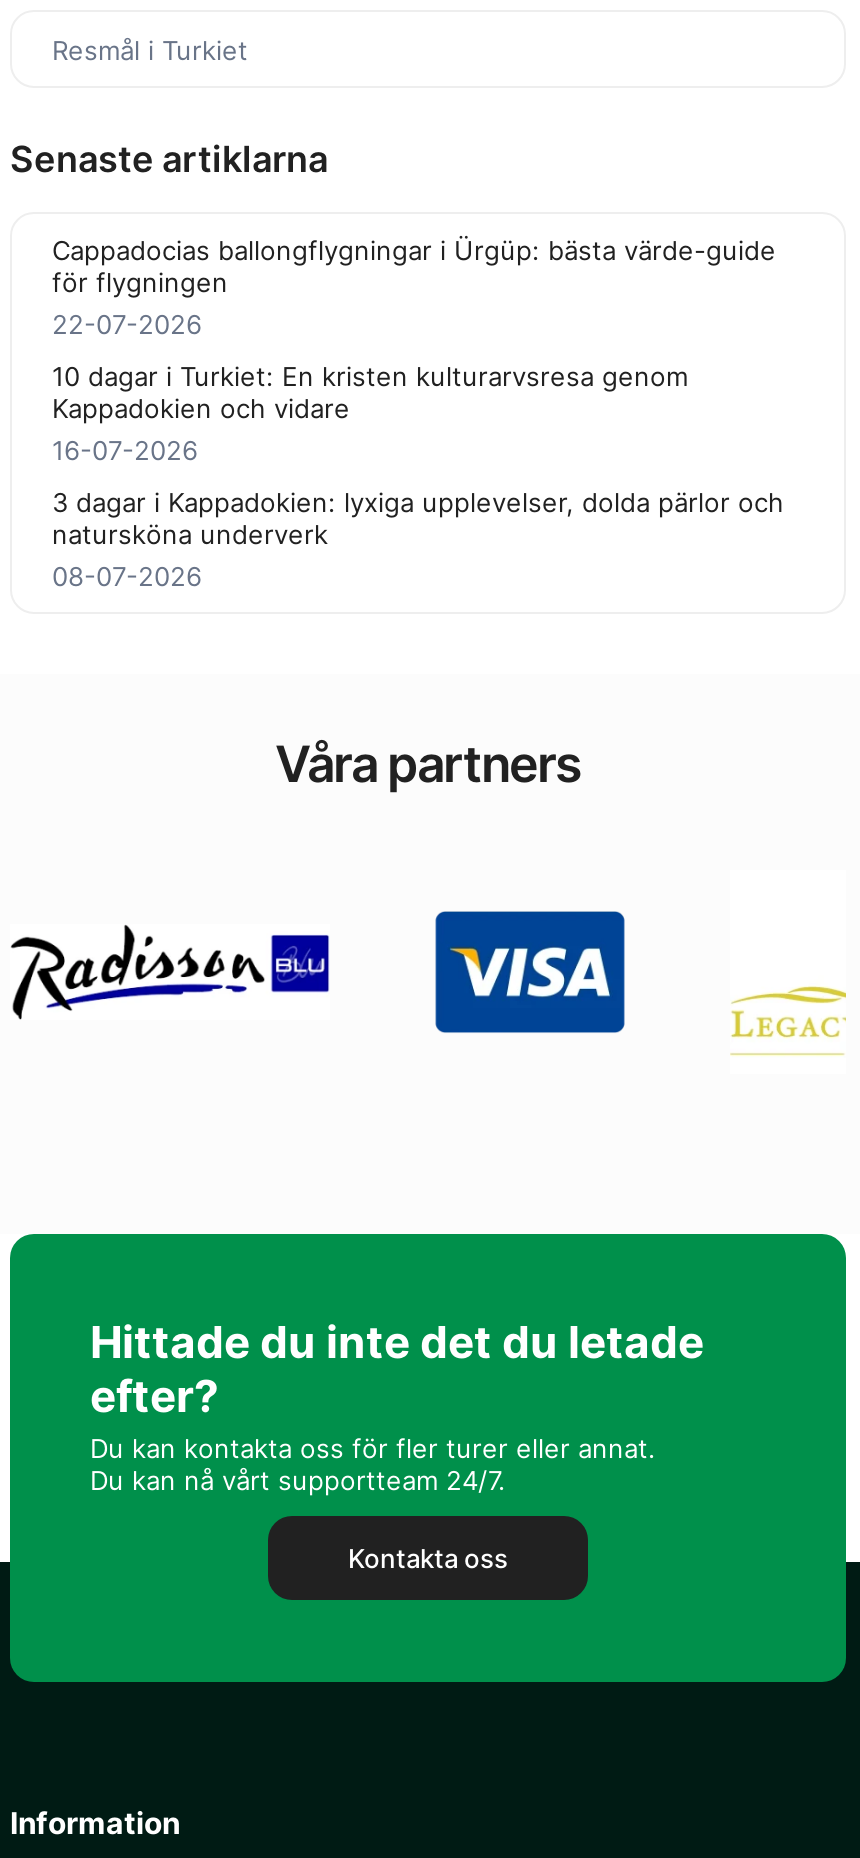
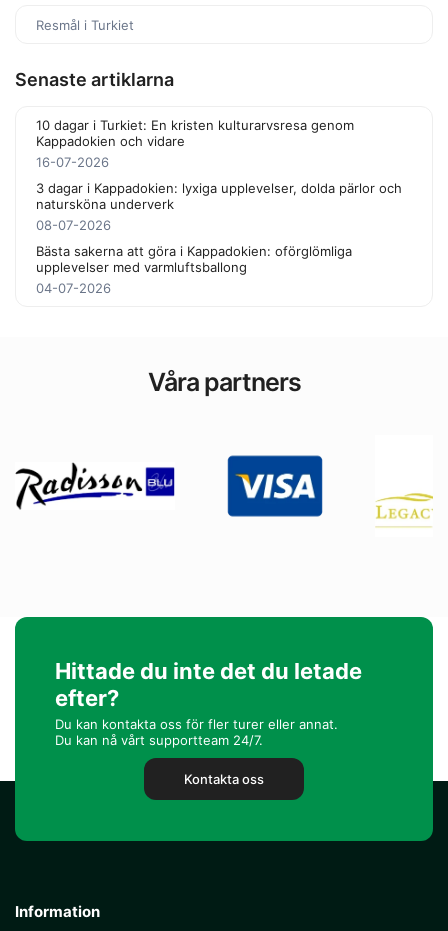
- Cappadocias ballongflygningar i Ürgüp: bästa värde-guide
- för flygningen
- 22-07-2026

moved up: 10 dagar i Turkiet: En kristen kulturarvsresa genom | Kappadokien och vidare | 16-07-2026 | 3 dagar i Kappadokien: lyxiga upplevelser, dolda pärlor och | natursköna underverk | 08-07-2026

+ Bästa sakerna att göra i Kappadokien: oförglömliga
+ upplevelser med varmluftsballong
+ 04-07-2026
